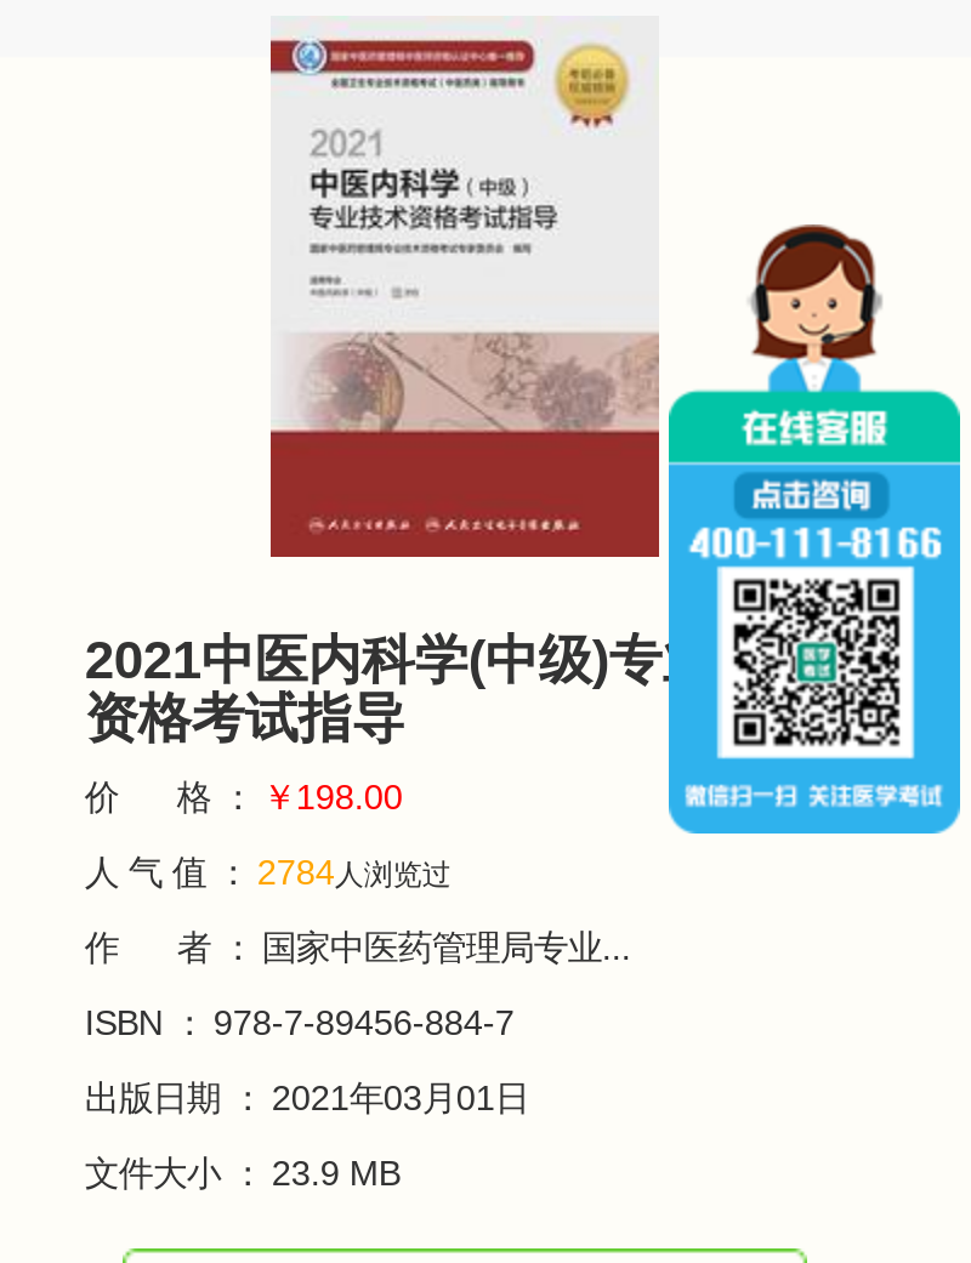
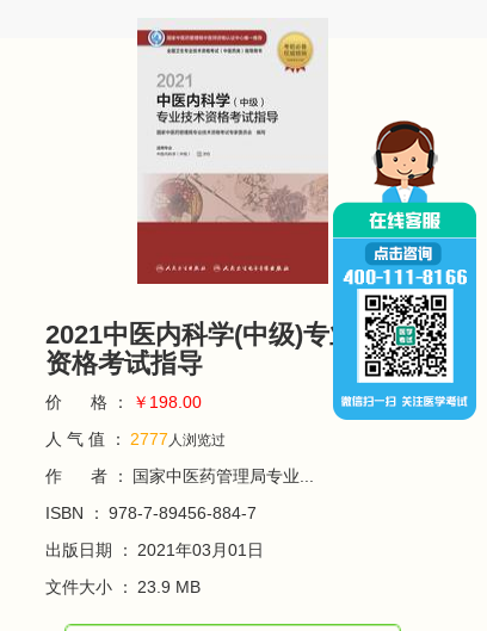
- 人 气 值 ： 2784人浏览过
+ 人 气 值 ： 2777人浏览过
